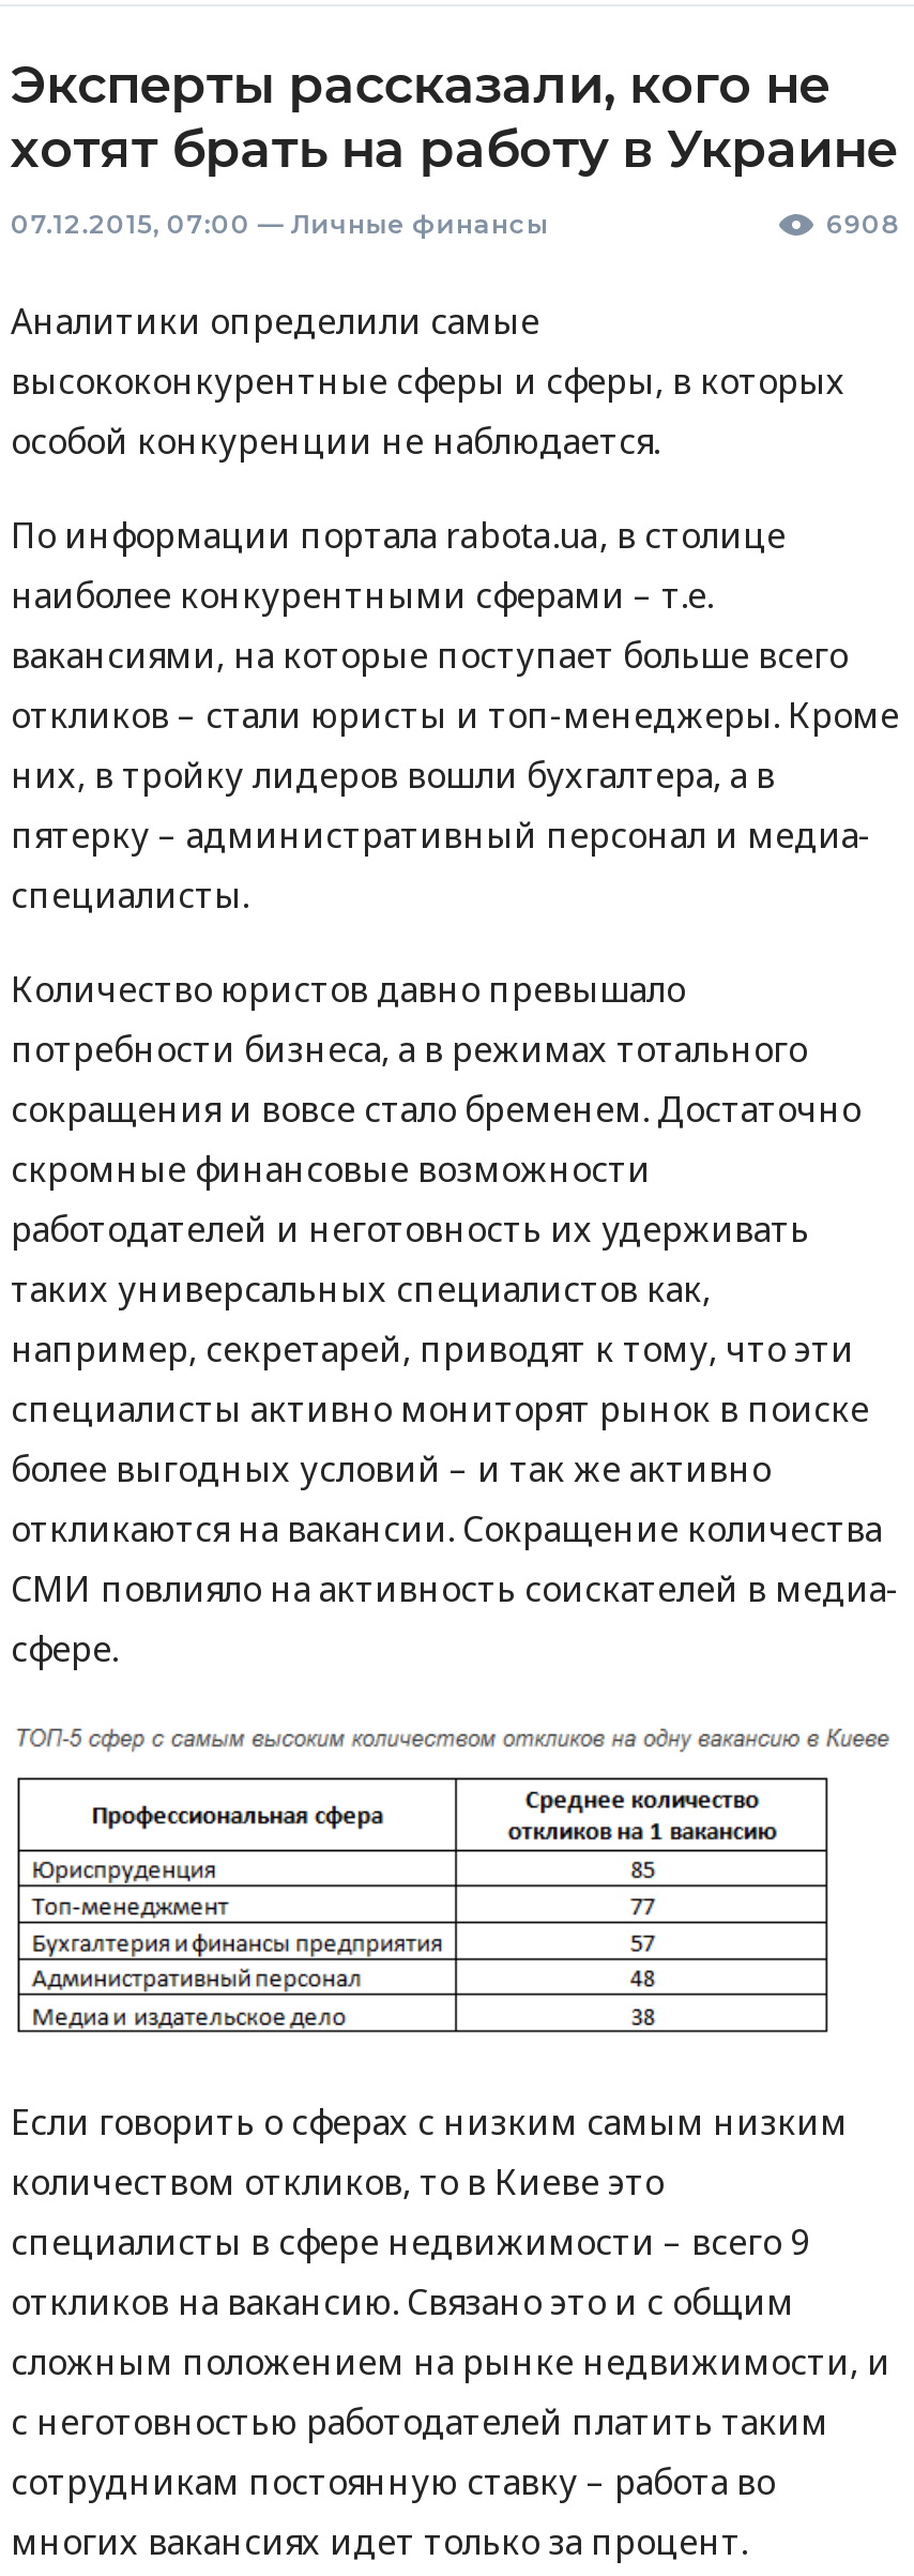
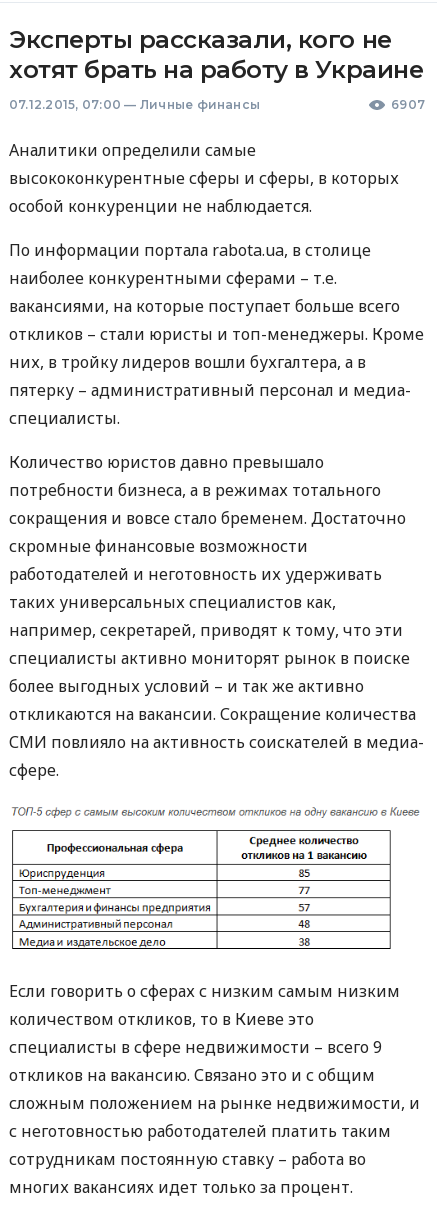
- 6908
+ 6907
